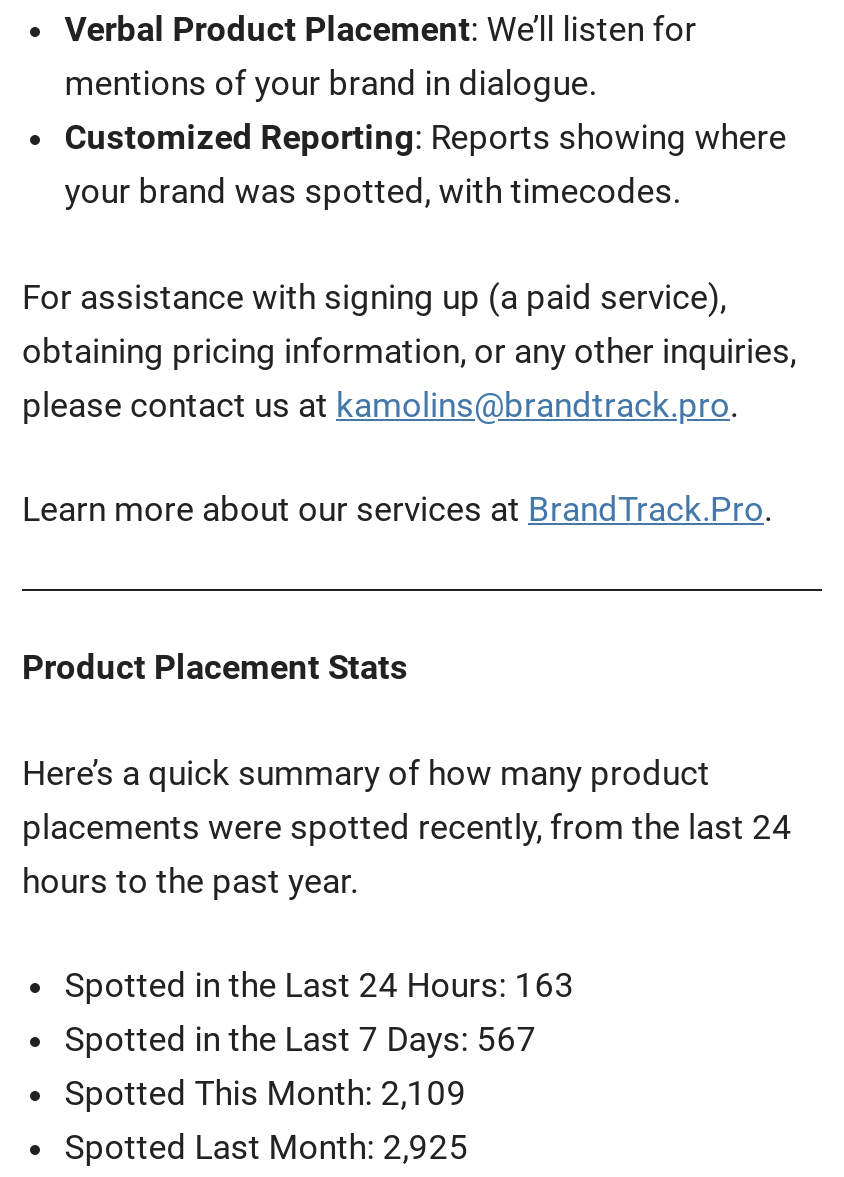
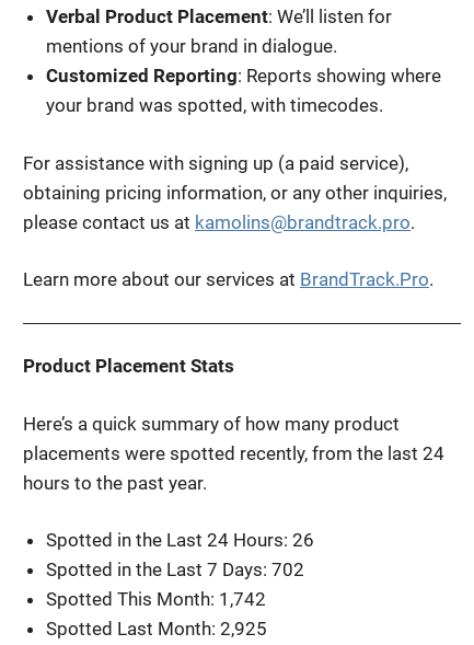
- Spotted in the Last 24 Hours: 163
+ Spotted in the Last 24 Hours: 26

- Spotted in the Last 7 Days: 567
+ Spotted in the Last 7 Days: 702

- Spotted This Month: 2,109
+ Spotted This Month: 1,742
